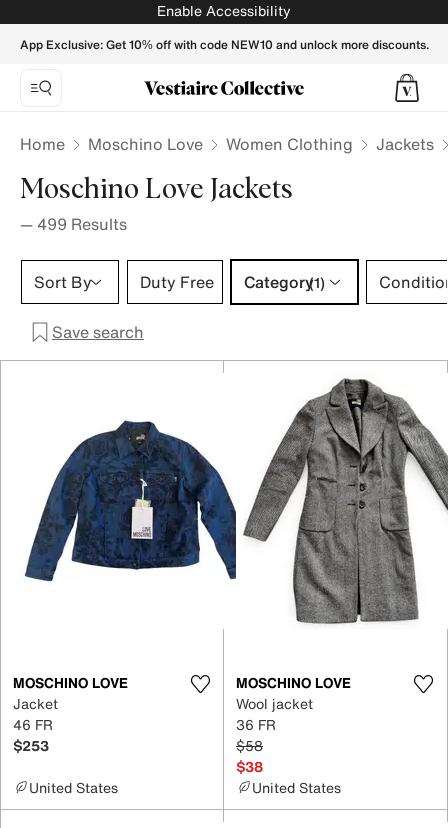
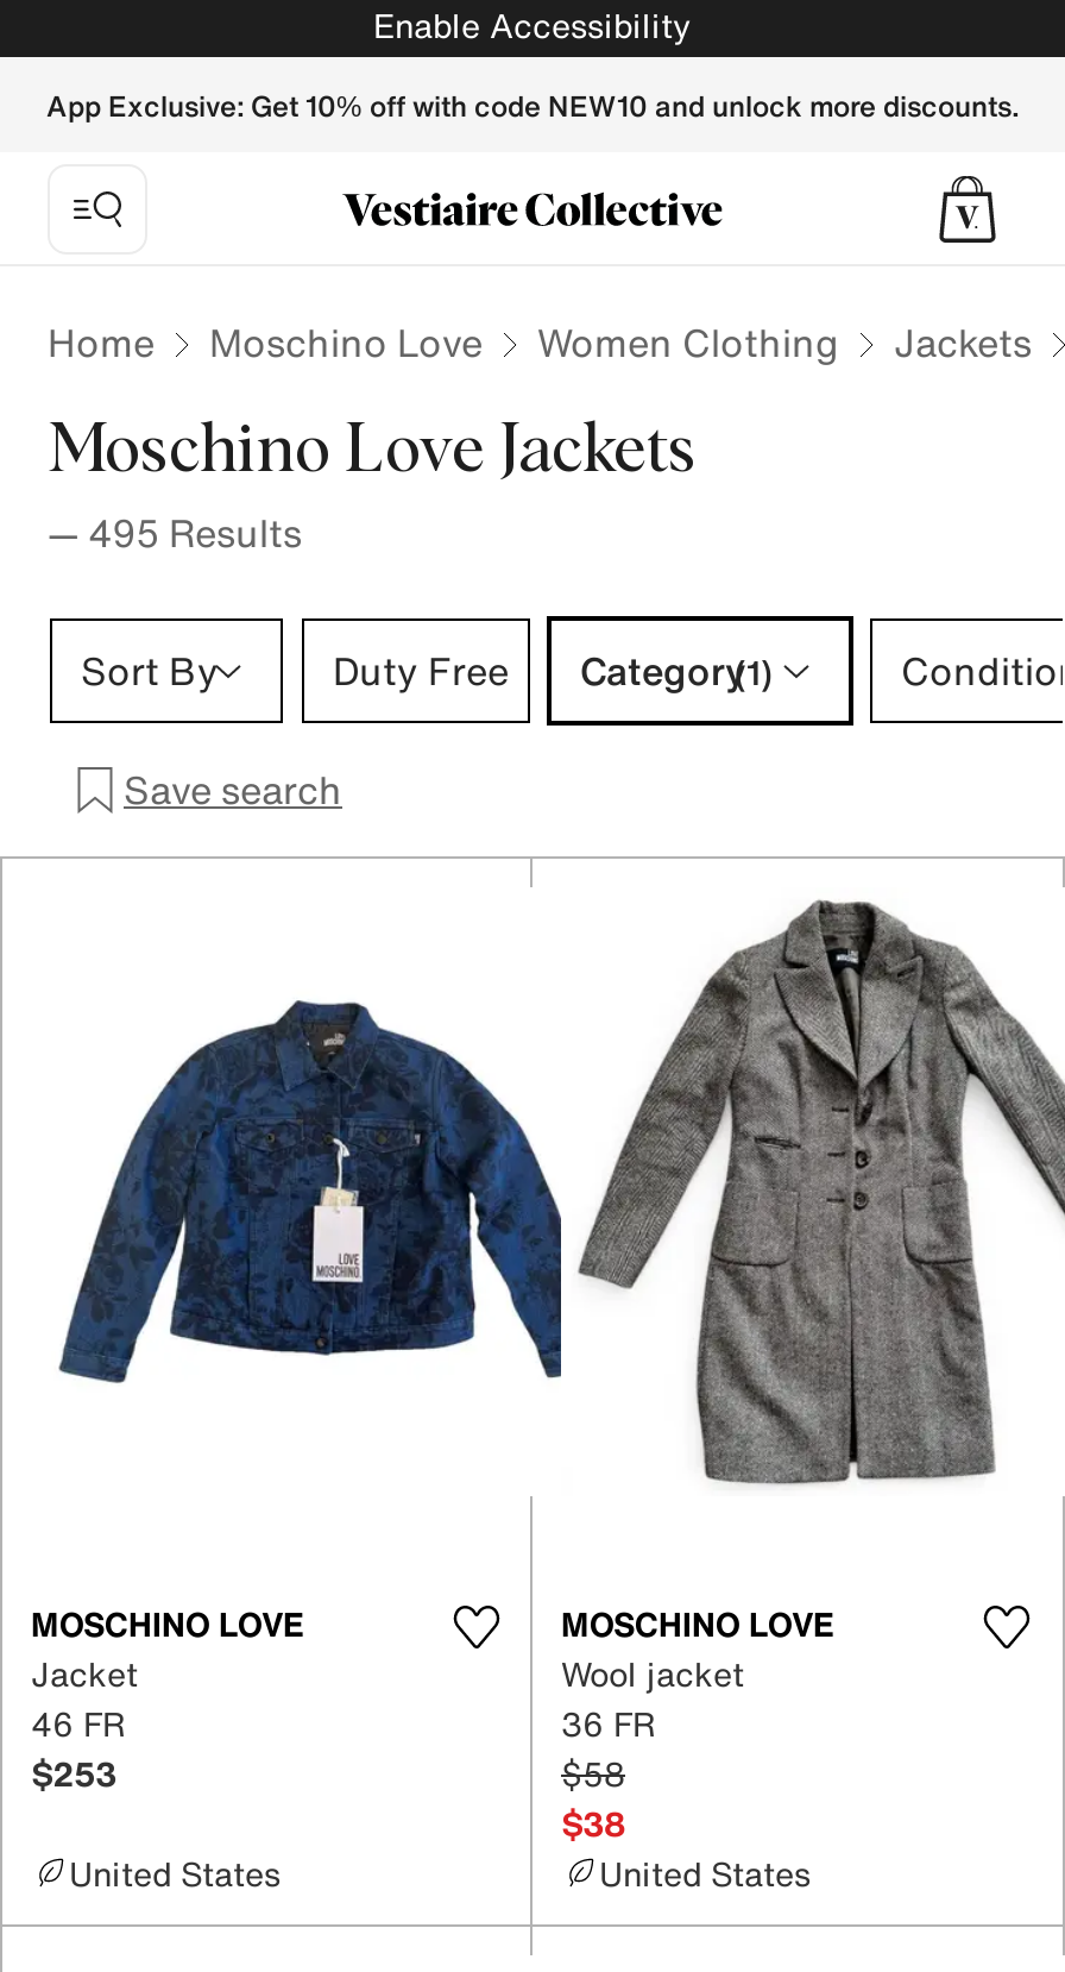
- — 499 Results
+ — 495 Results
